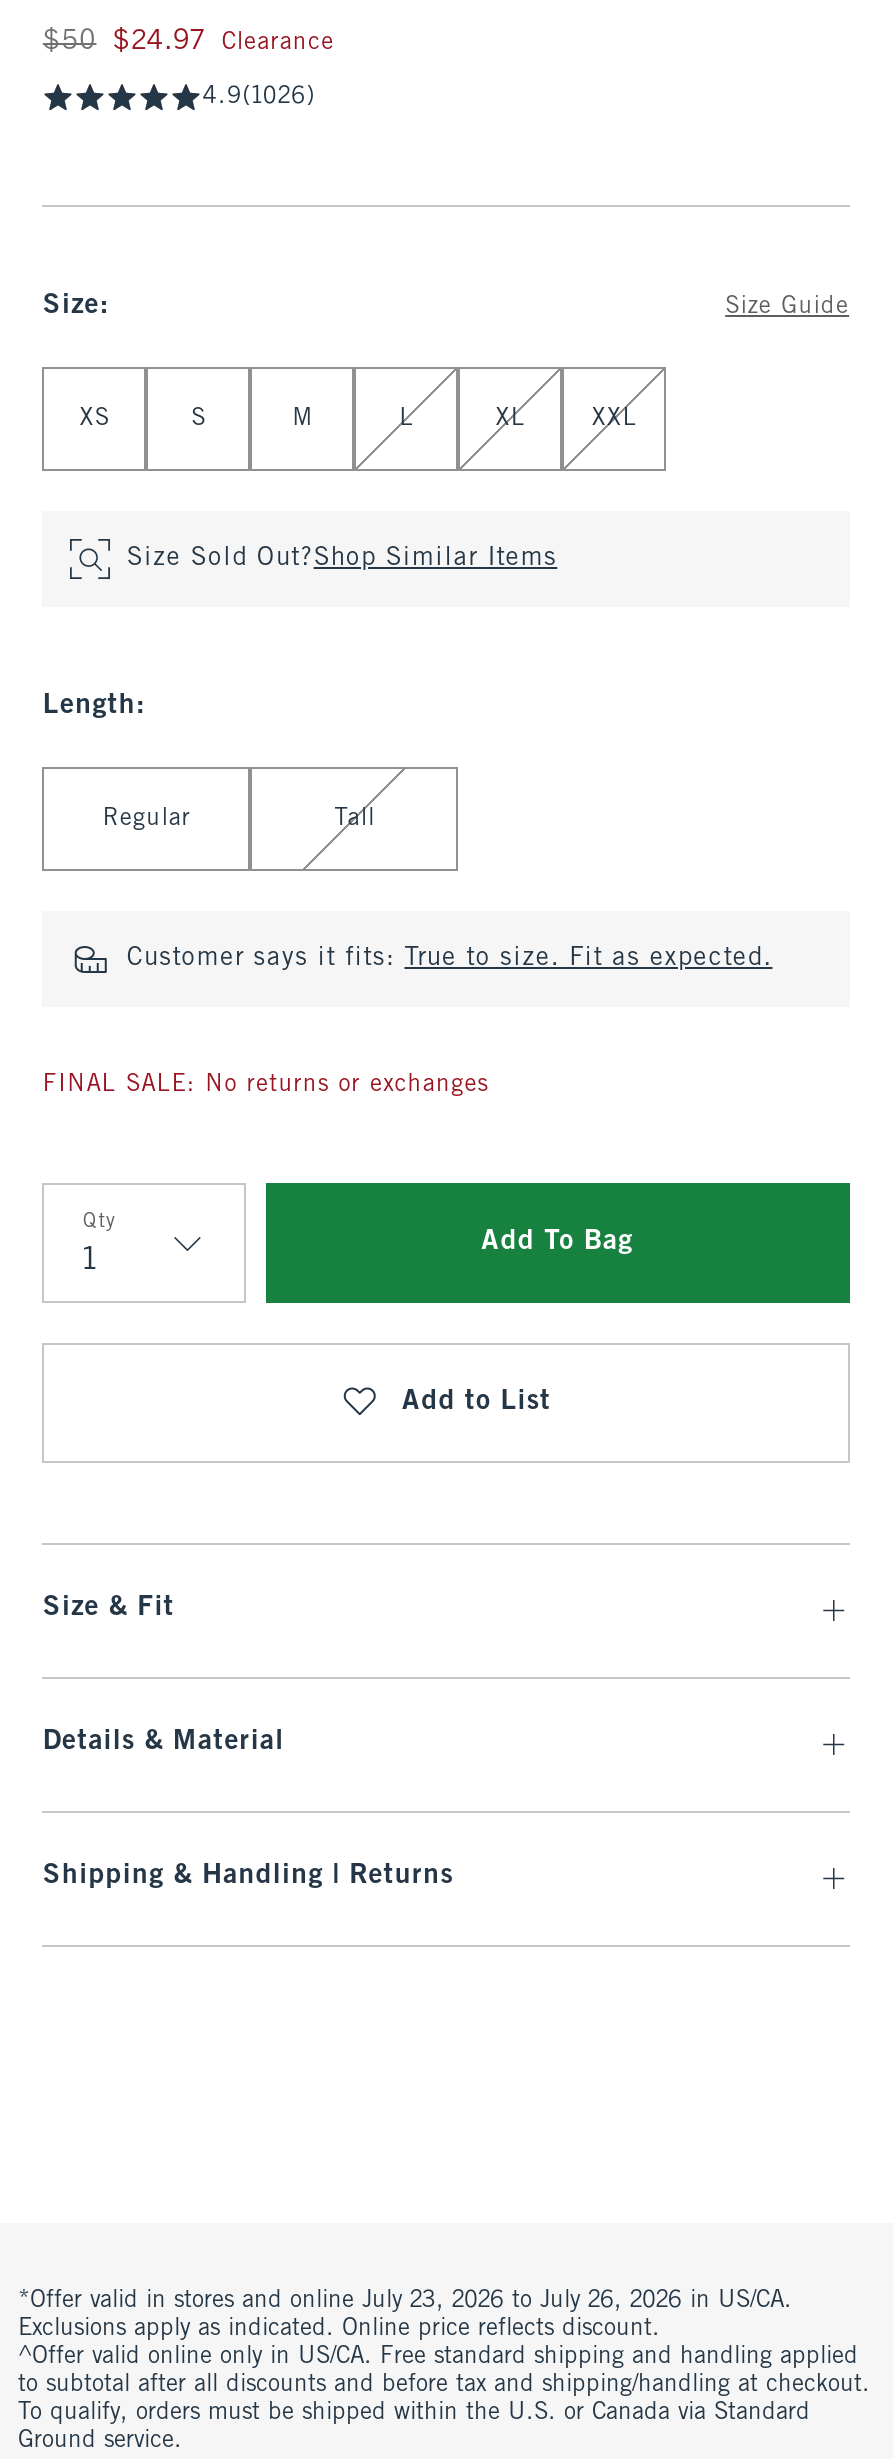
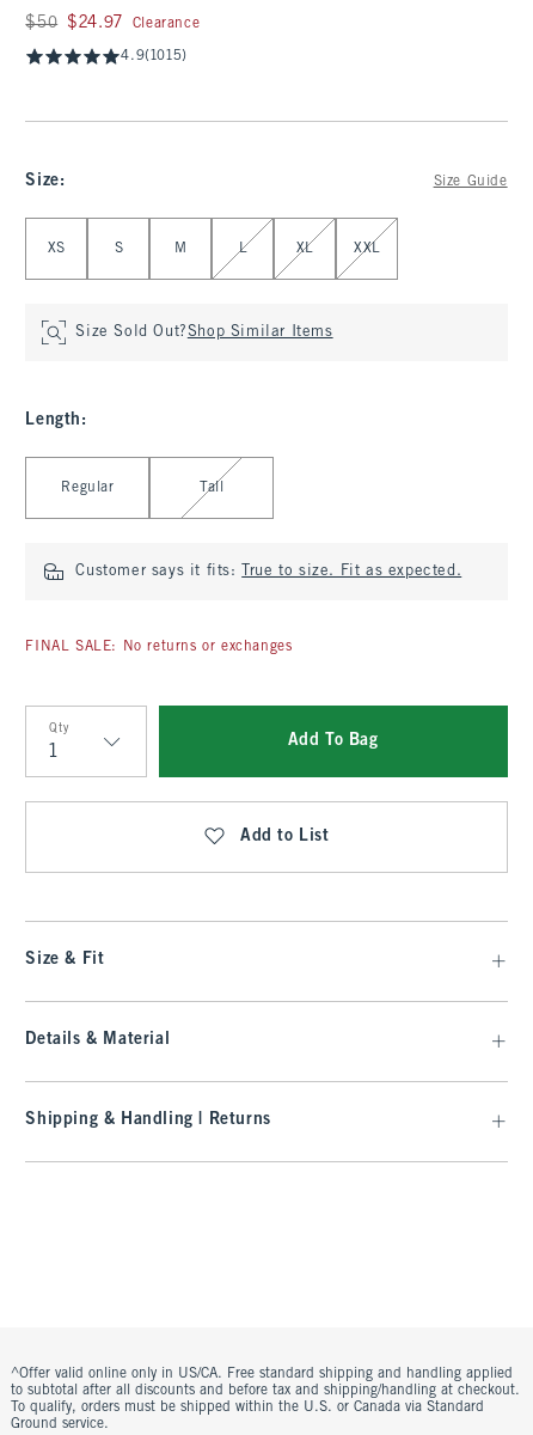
- 4.9(1026)
+ 4.9(1015)

- *Offer valid in stores and online July 23, 2026 to July 26, 2026 in US/CA.
- Exclusions apply as indicated. Online price reflects discount.
